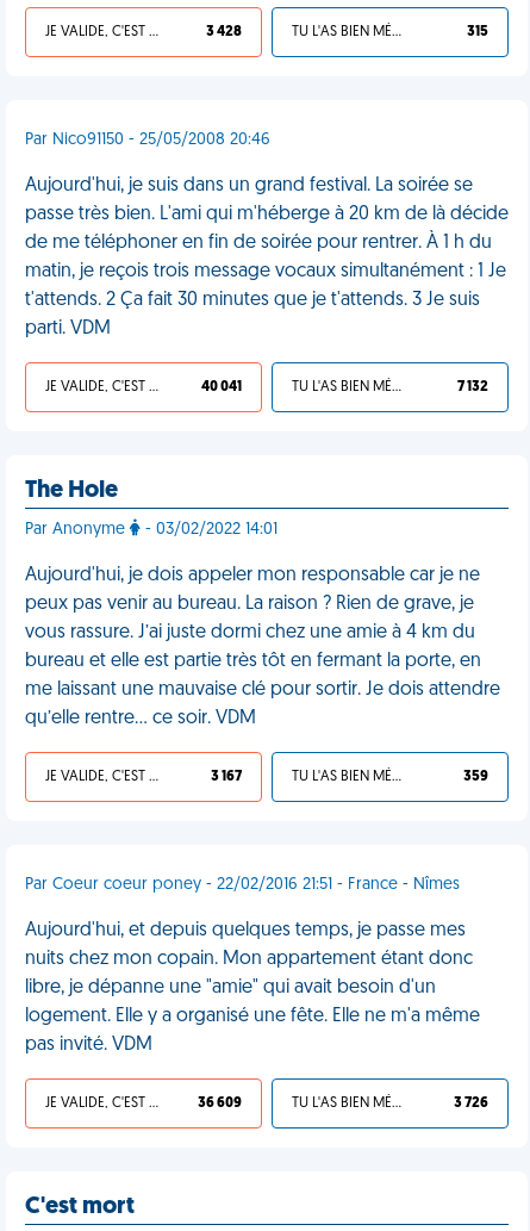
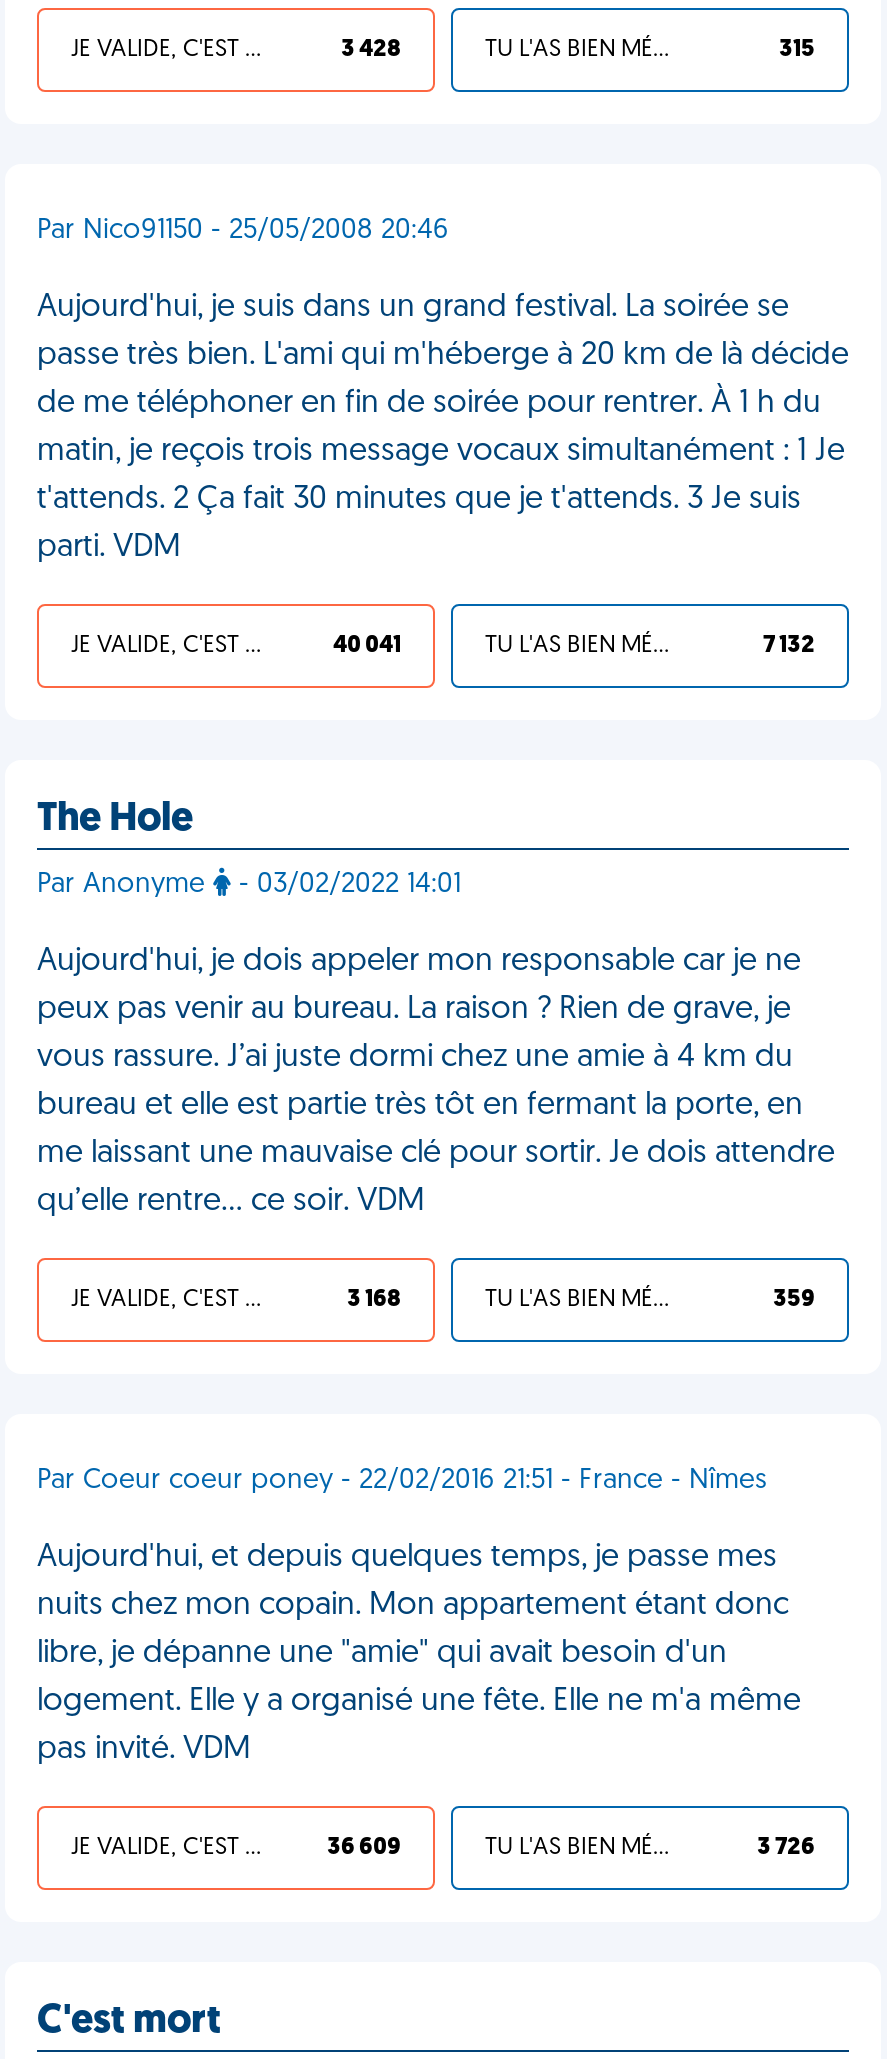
- 3 167
+ 3 168
